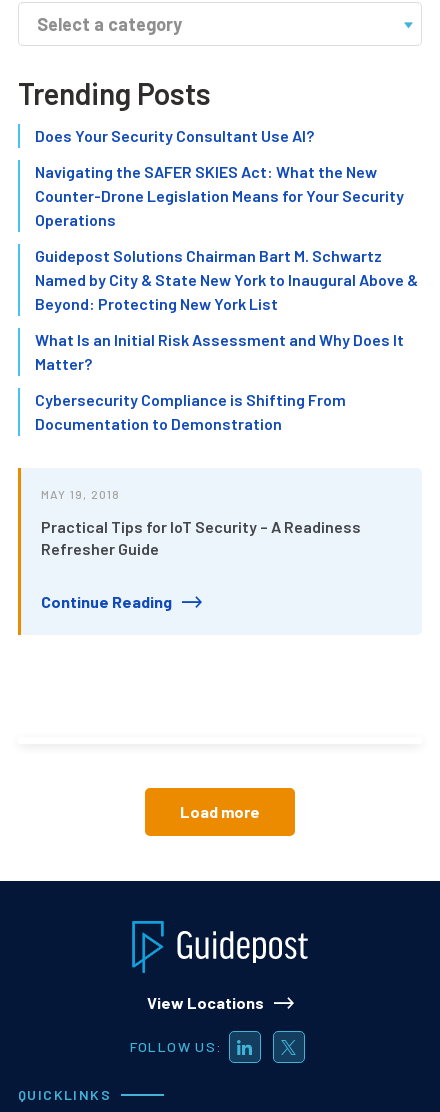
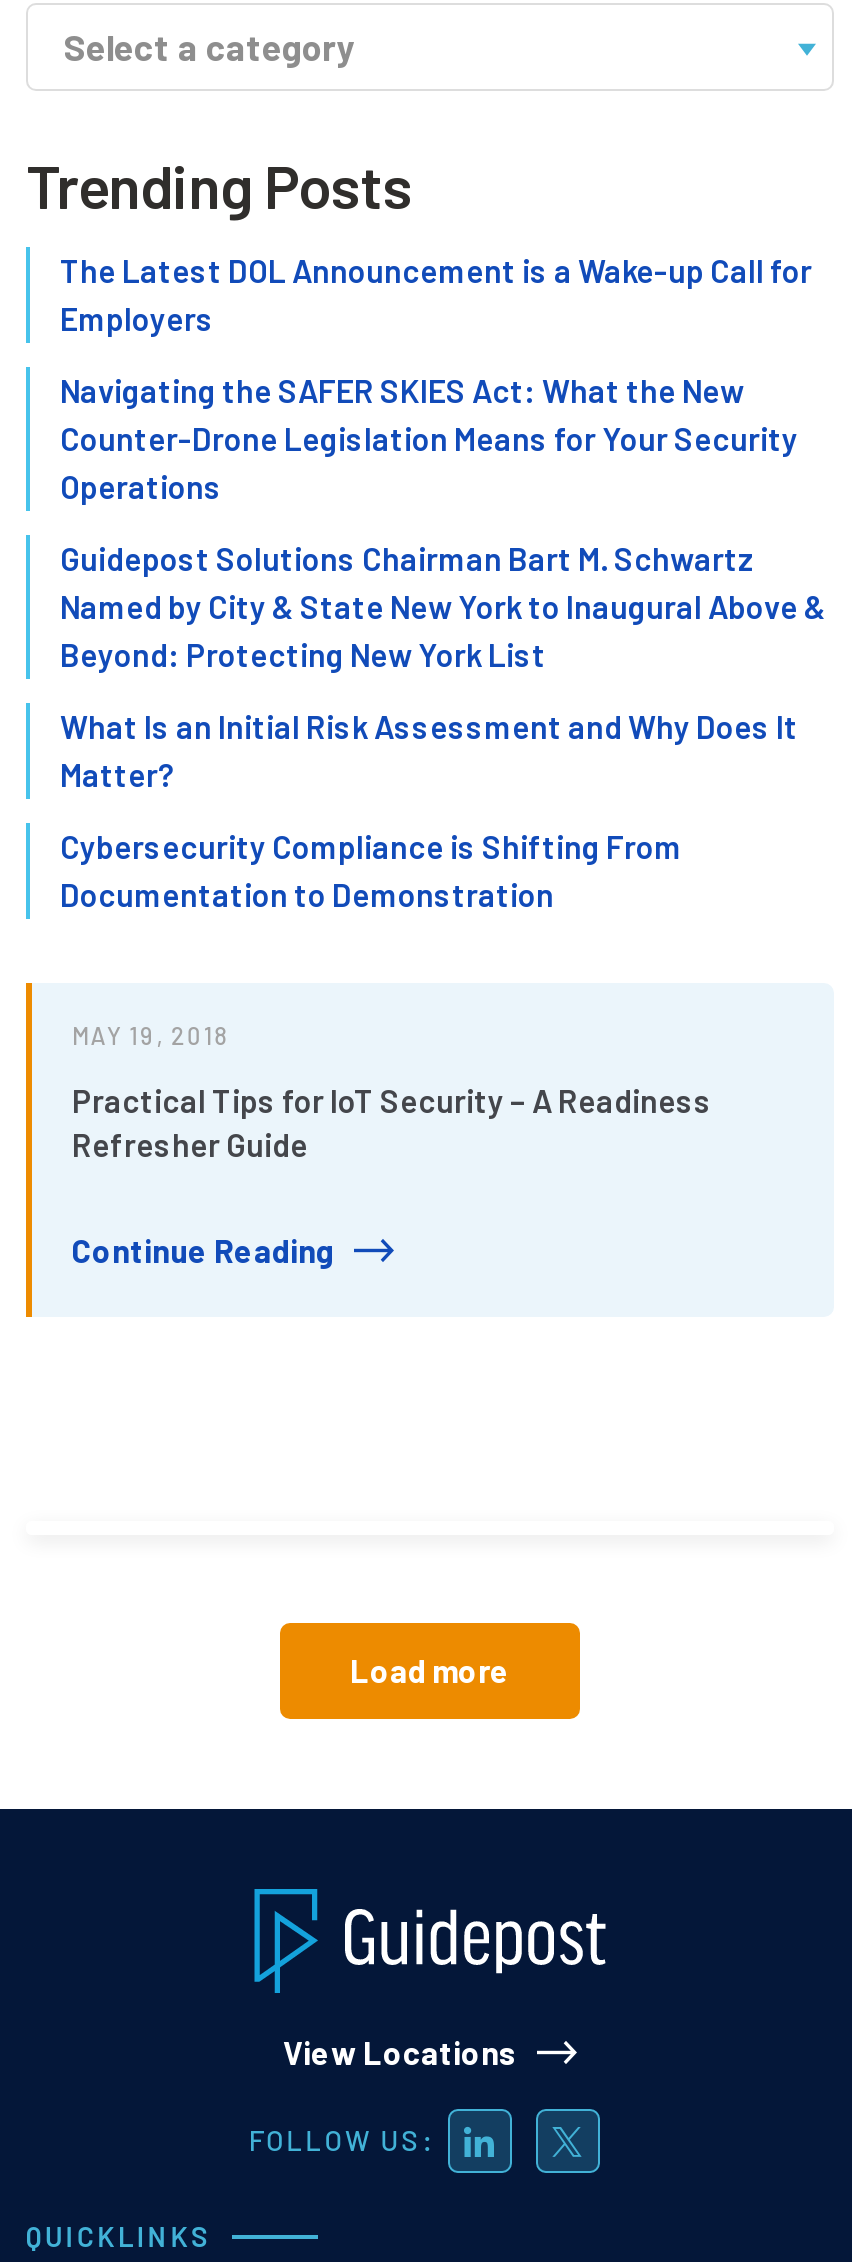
- Does Your Security Consultant Use AI?
+ The Latest DOL Announcement is a Wake-up Call for
+ Employers
